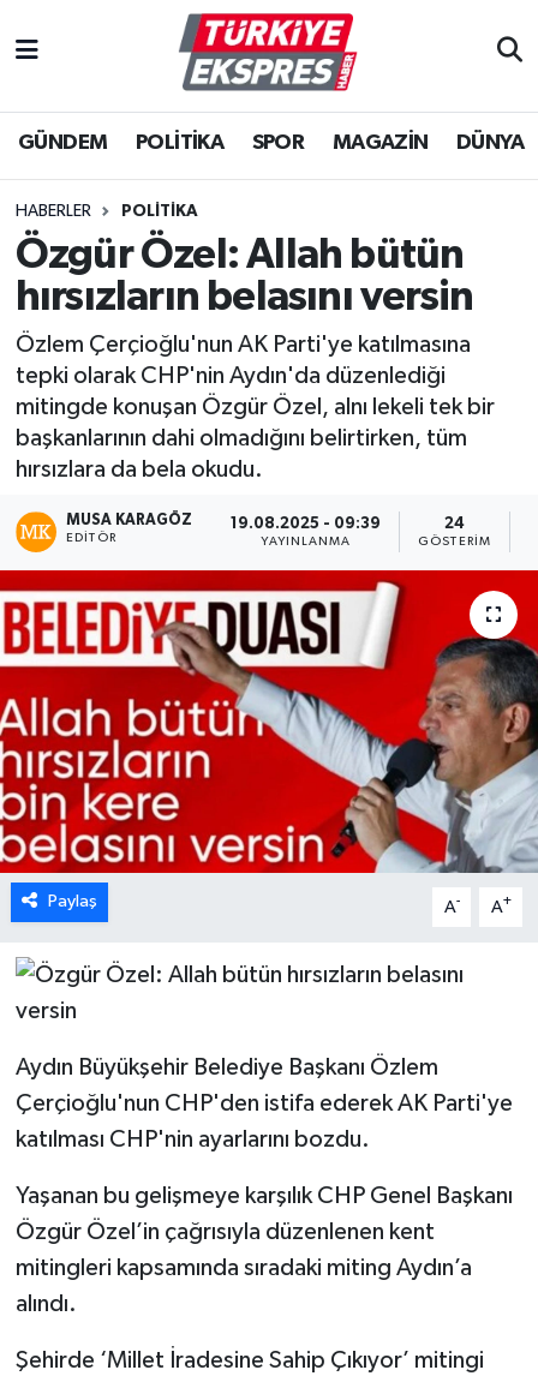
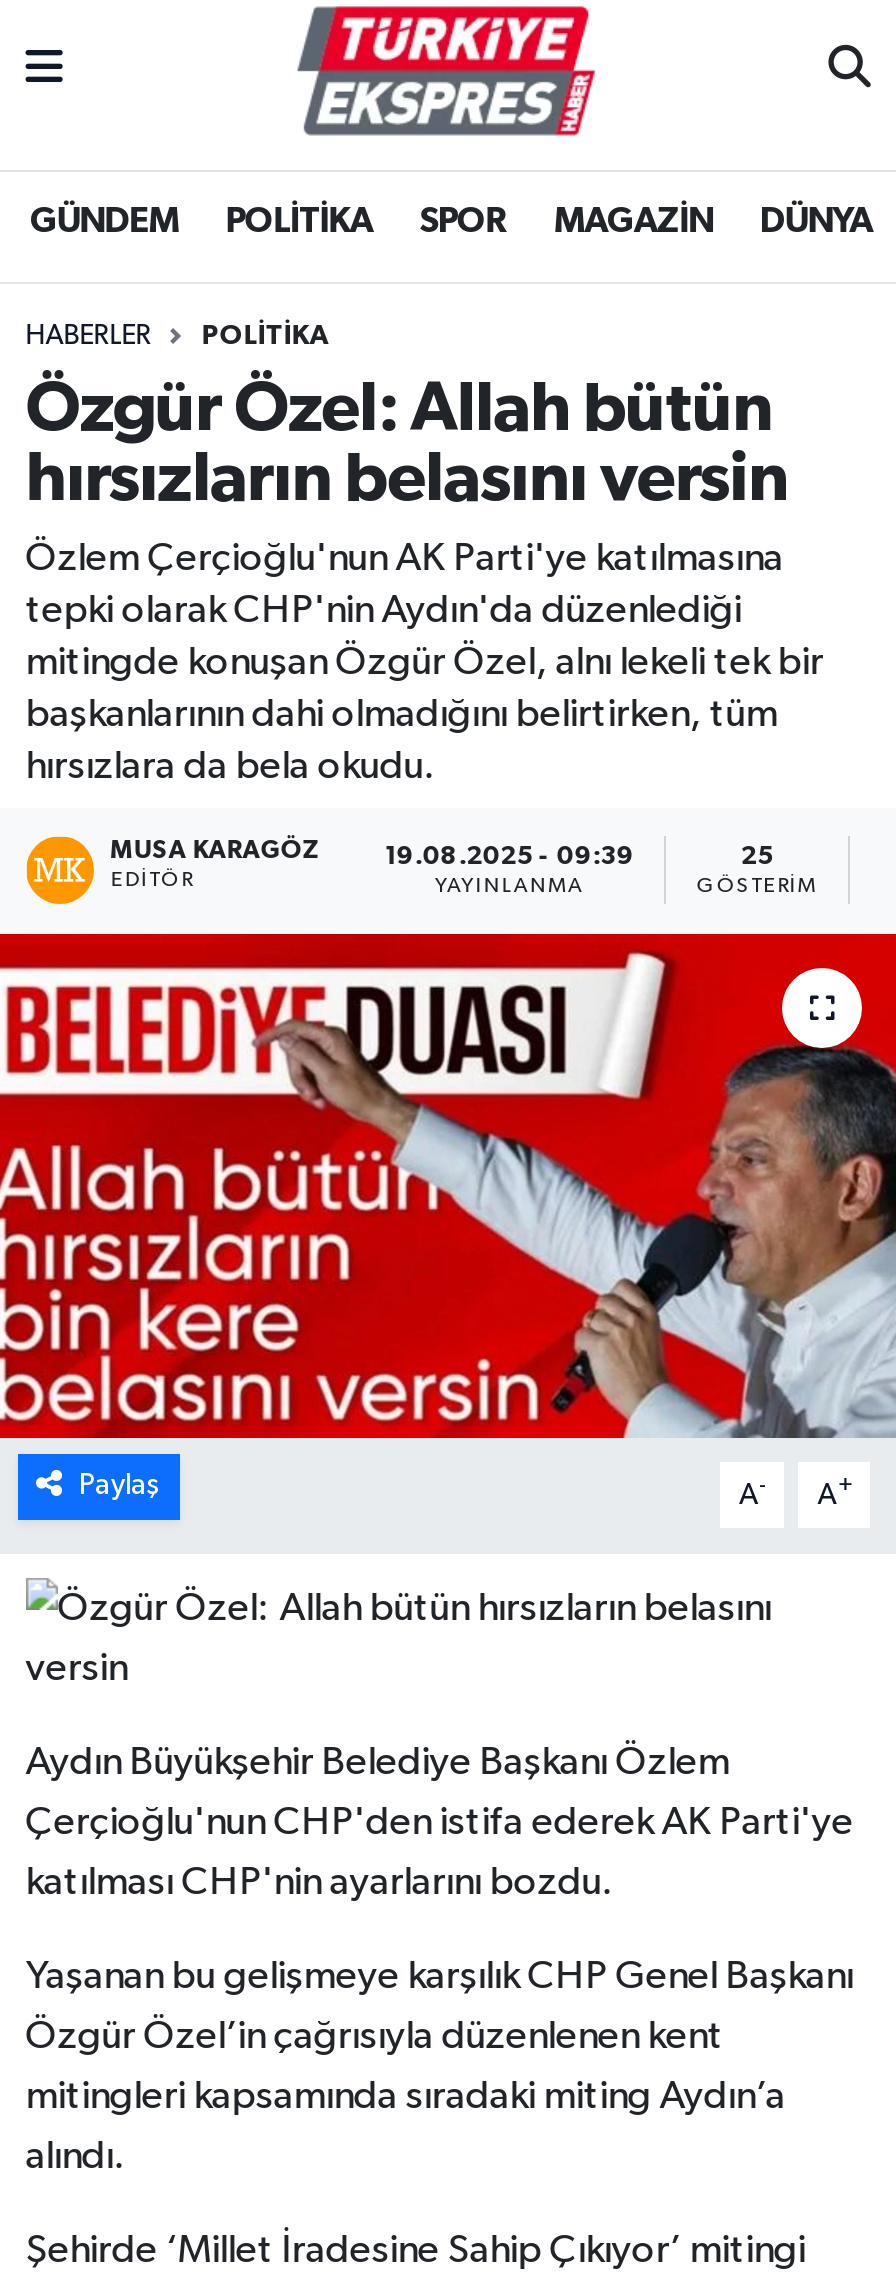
- 24
+ 25
